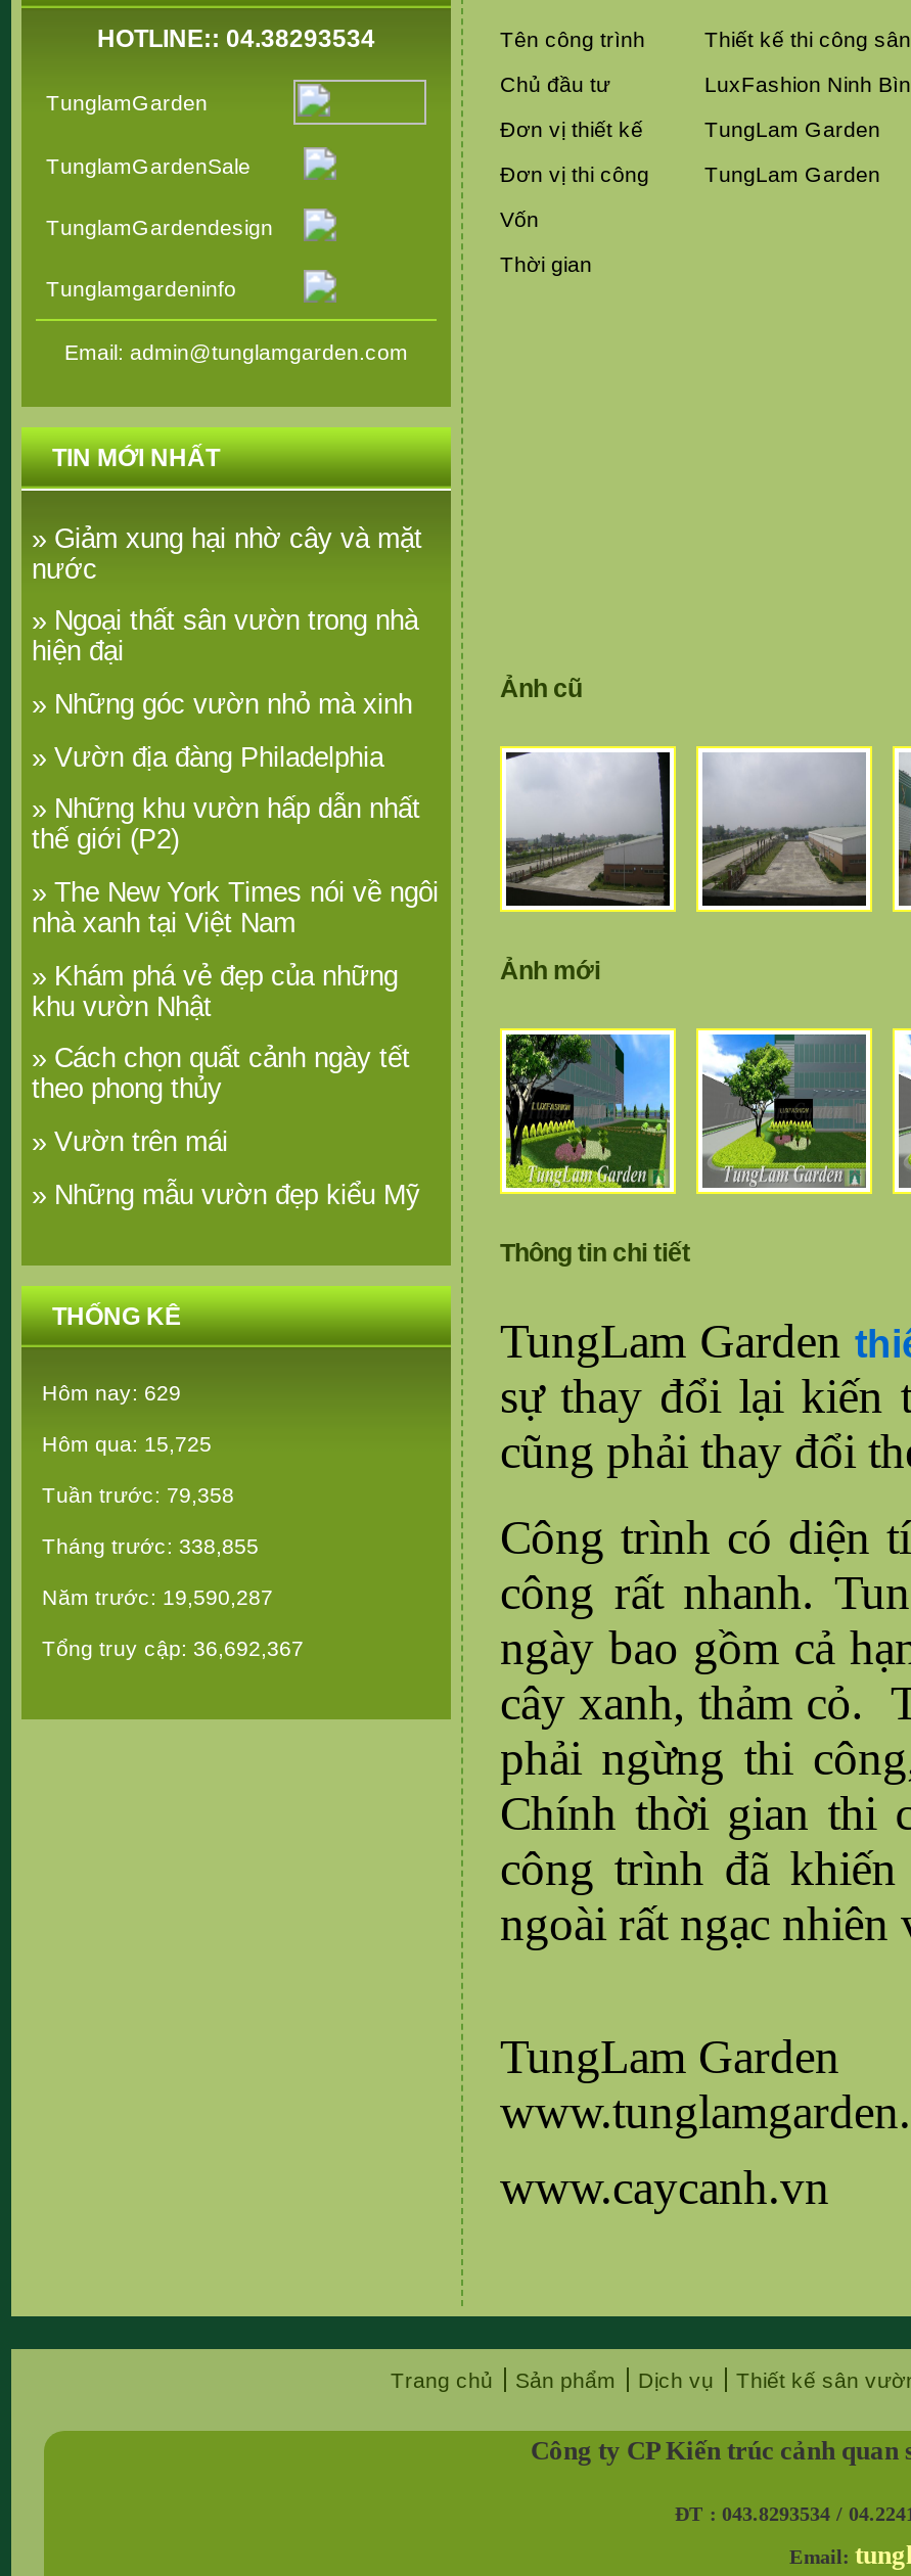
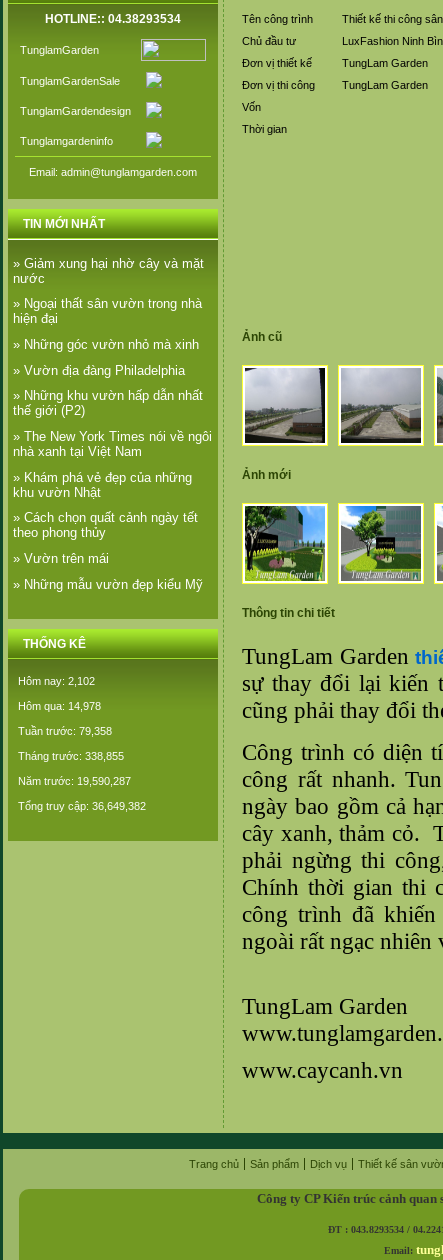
- Hôm nay: 629
+ Hôm nay: 2,102

- Hôm qua: 15,725
+ Hôm qua: 14,978

- Tổng truy cập: 36,692,367
+ Tổng truy cập: 36,649,382
